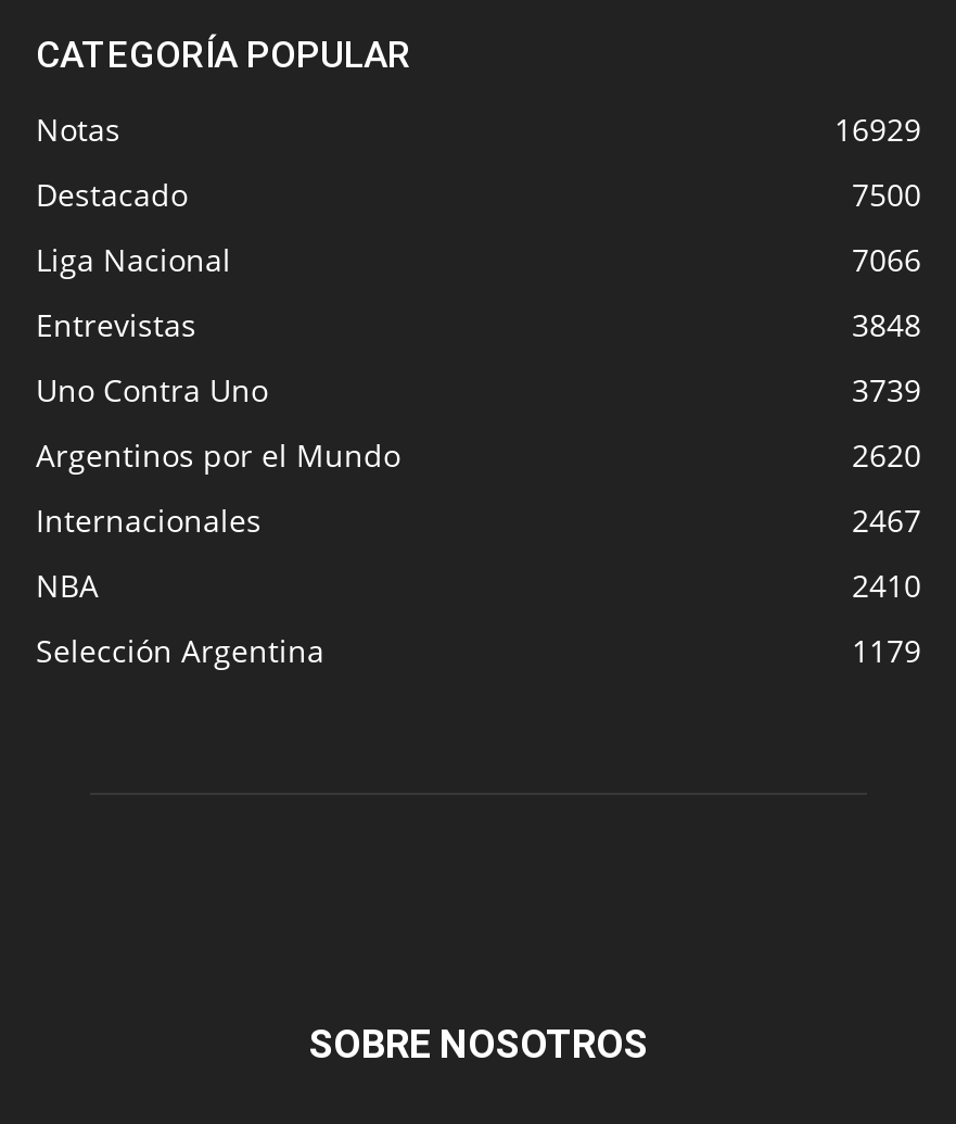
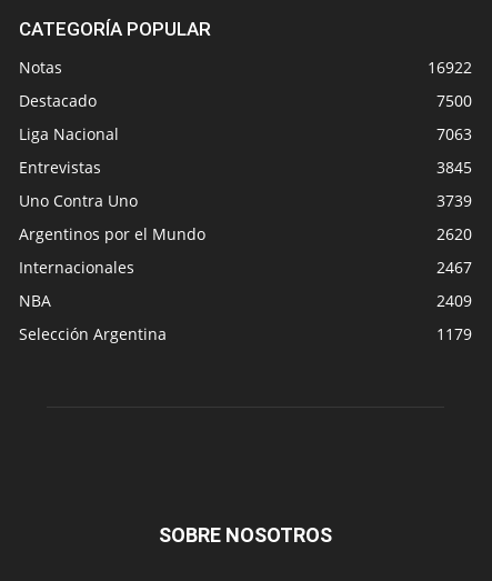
- 16929
+ 16922

- 7066
+ 7063

- 3848
+ 3845

- 2410
+ 2409
